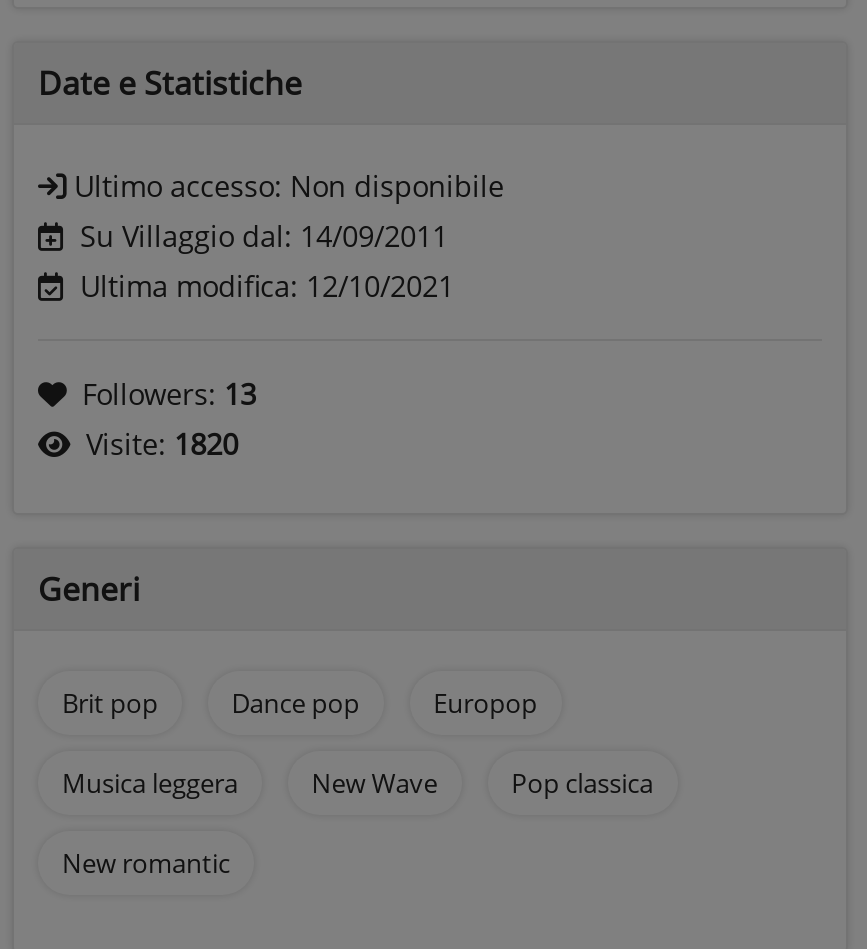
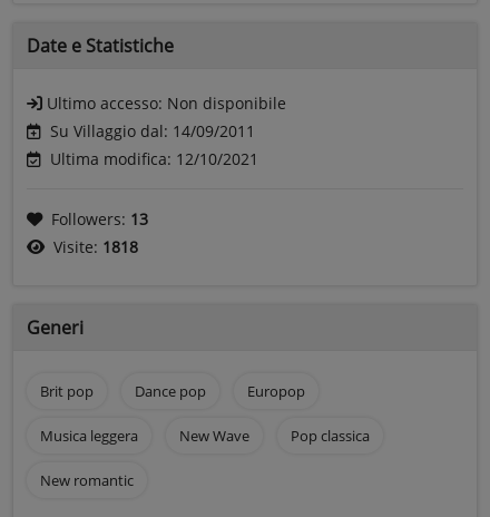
- Visite: 1820
+ Visite: 1818
